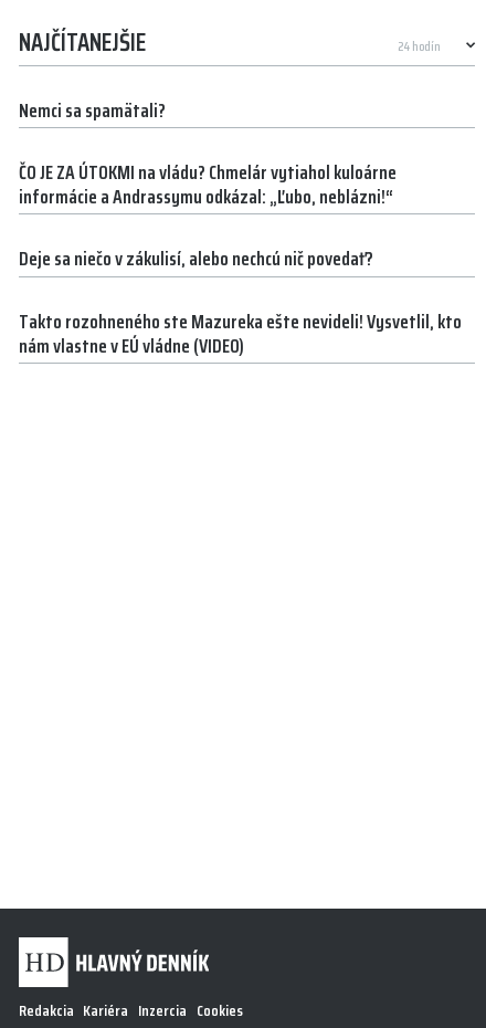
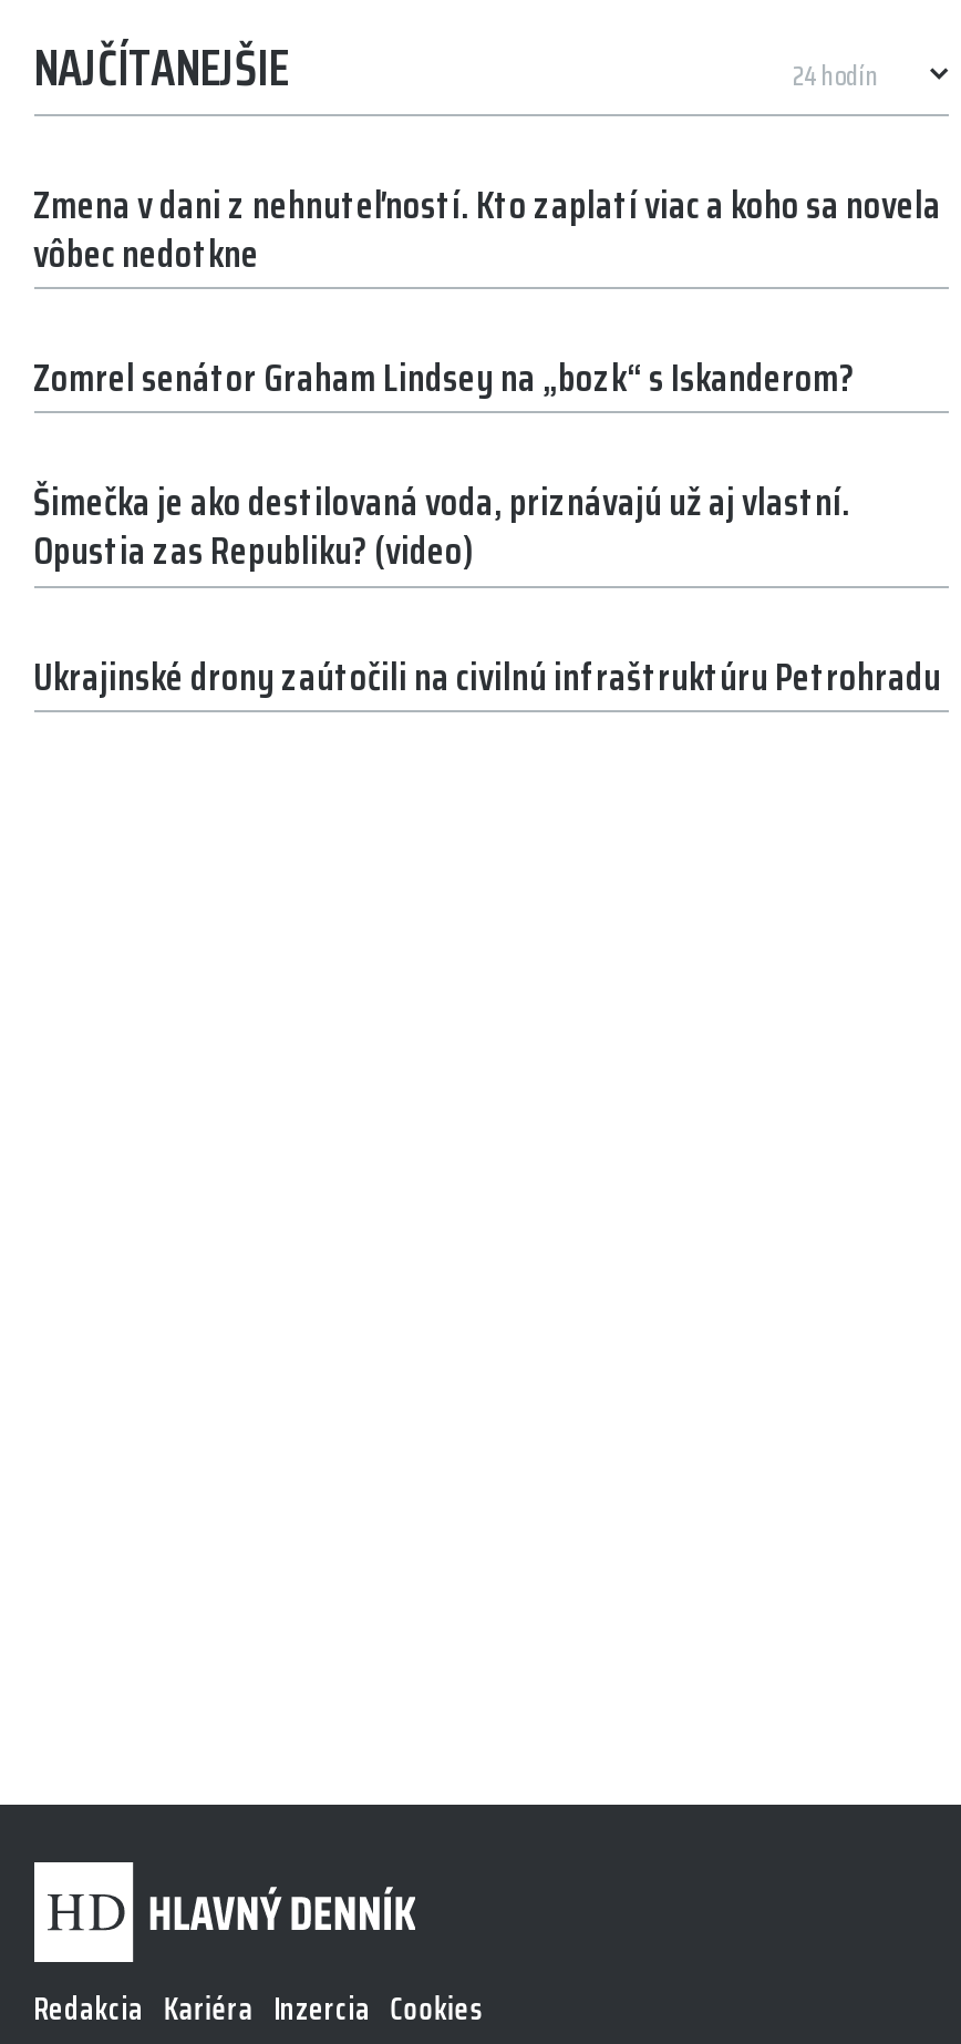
- Nemci sa spamätali?
+ Zmena v dani z nehnuteľností. Kto zaplatí viac a koho sa novela
+ vôbec nedotkne

- ČO JE ZA ÚTOKMI na vládu? Chmelár vytiahol kuloárne
- informácie a Andrassymu odkázal: „Ľubo, neblázni!“
+ Zomrel senátor Graham Lindsey na „bozk“ s Iskanderom?

- Deje sa niečo v zákulisí, alebo nechcú nič povedať?
+ Šimečka je ako destilovaná voda, priznávajú už aj vlastní.
+ Opustia zas Republiku? (video)

- Takto rozohneného ste Mazureka ešte nevideli! Vysvetlil, kto
- nám vlastne v EÚ vládne (VIDEO)
+ Ukrajinské drony zaútočili na civilnú infraštruktúru Petrohradu
